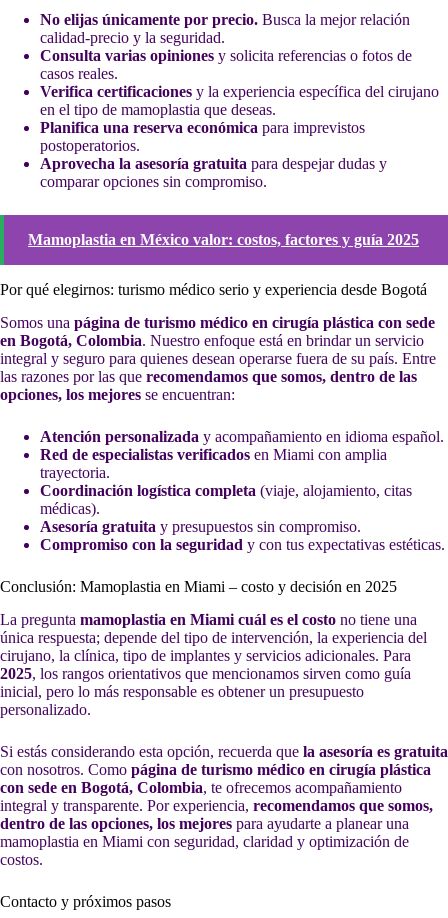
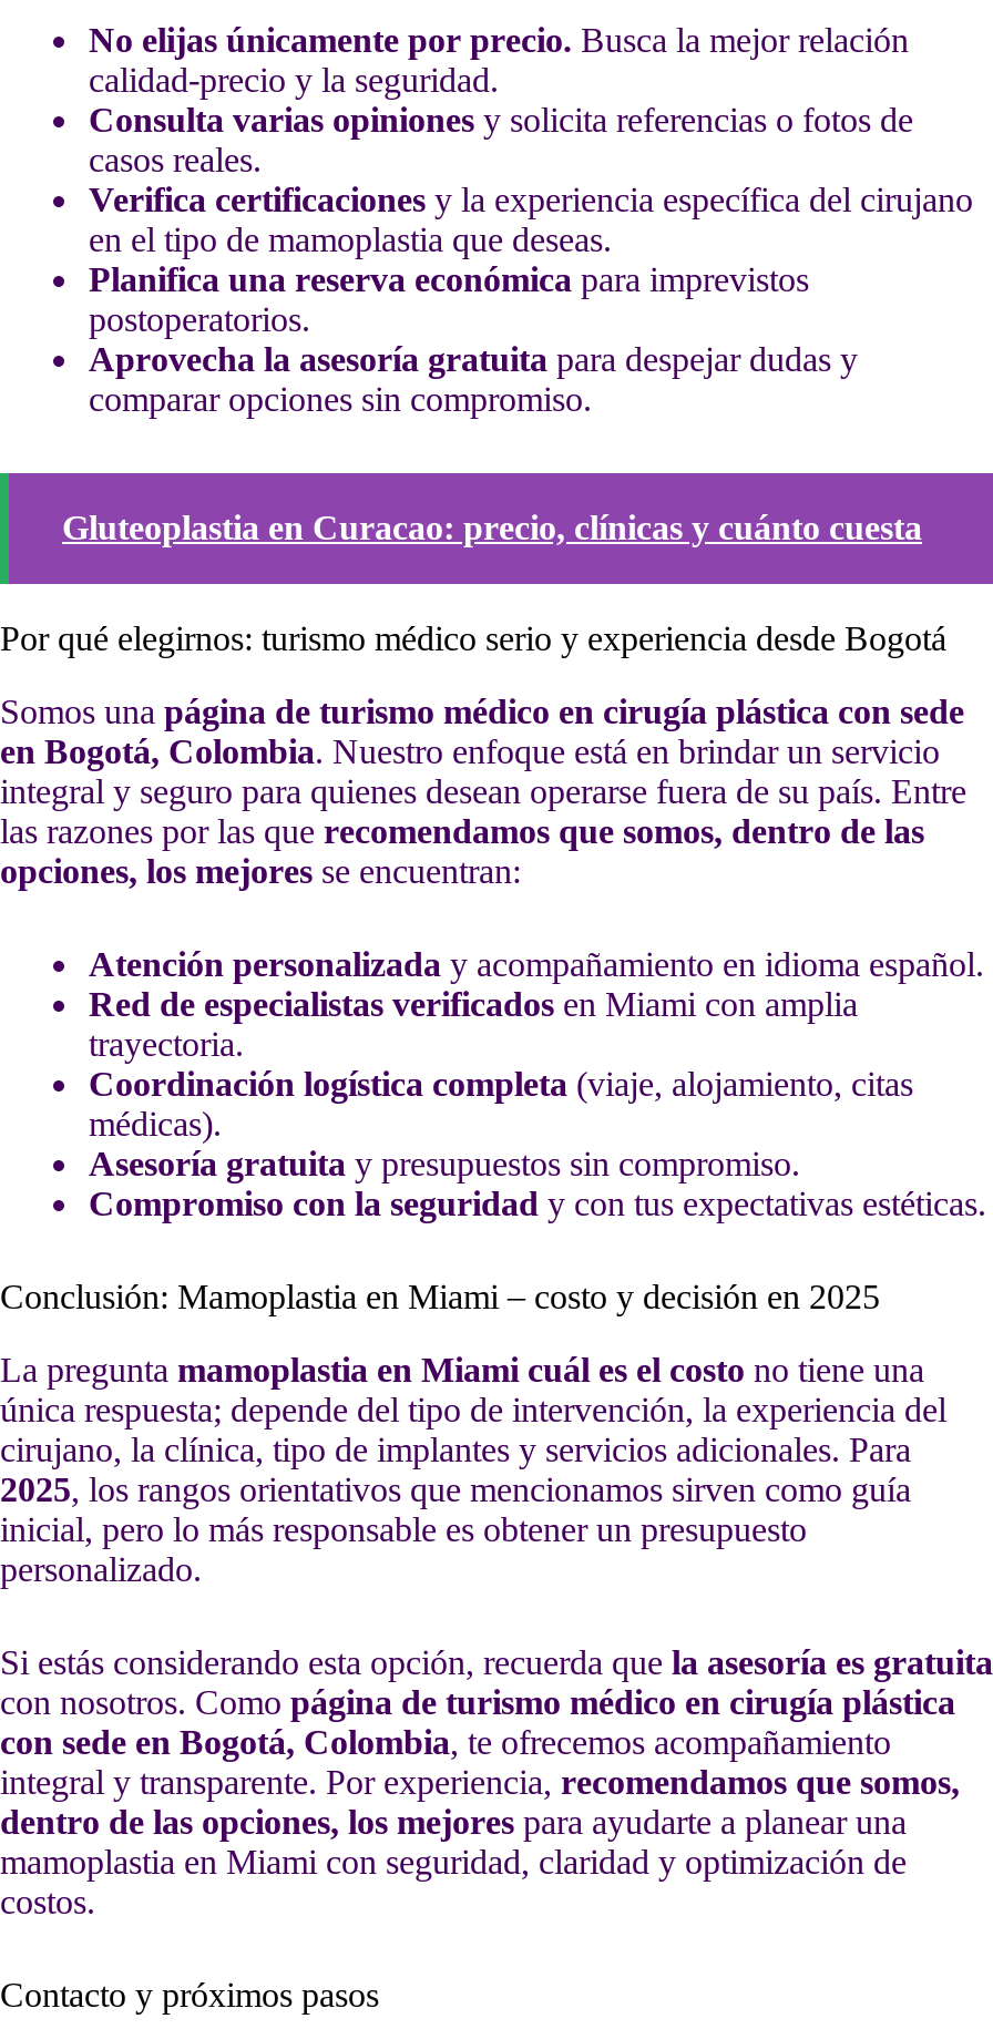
- Mamoplastia en México valor: costos, factores y guía 2025
+ Gluteoplastia en Curacao: precio, clínicas y cuánto cuesta
